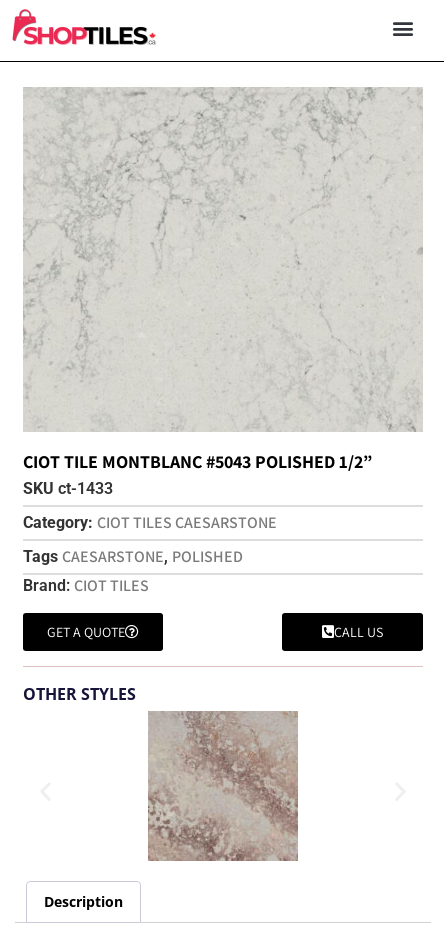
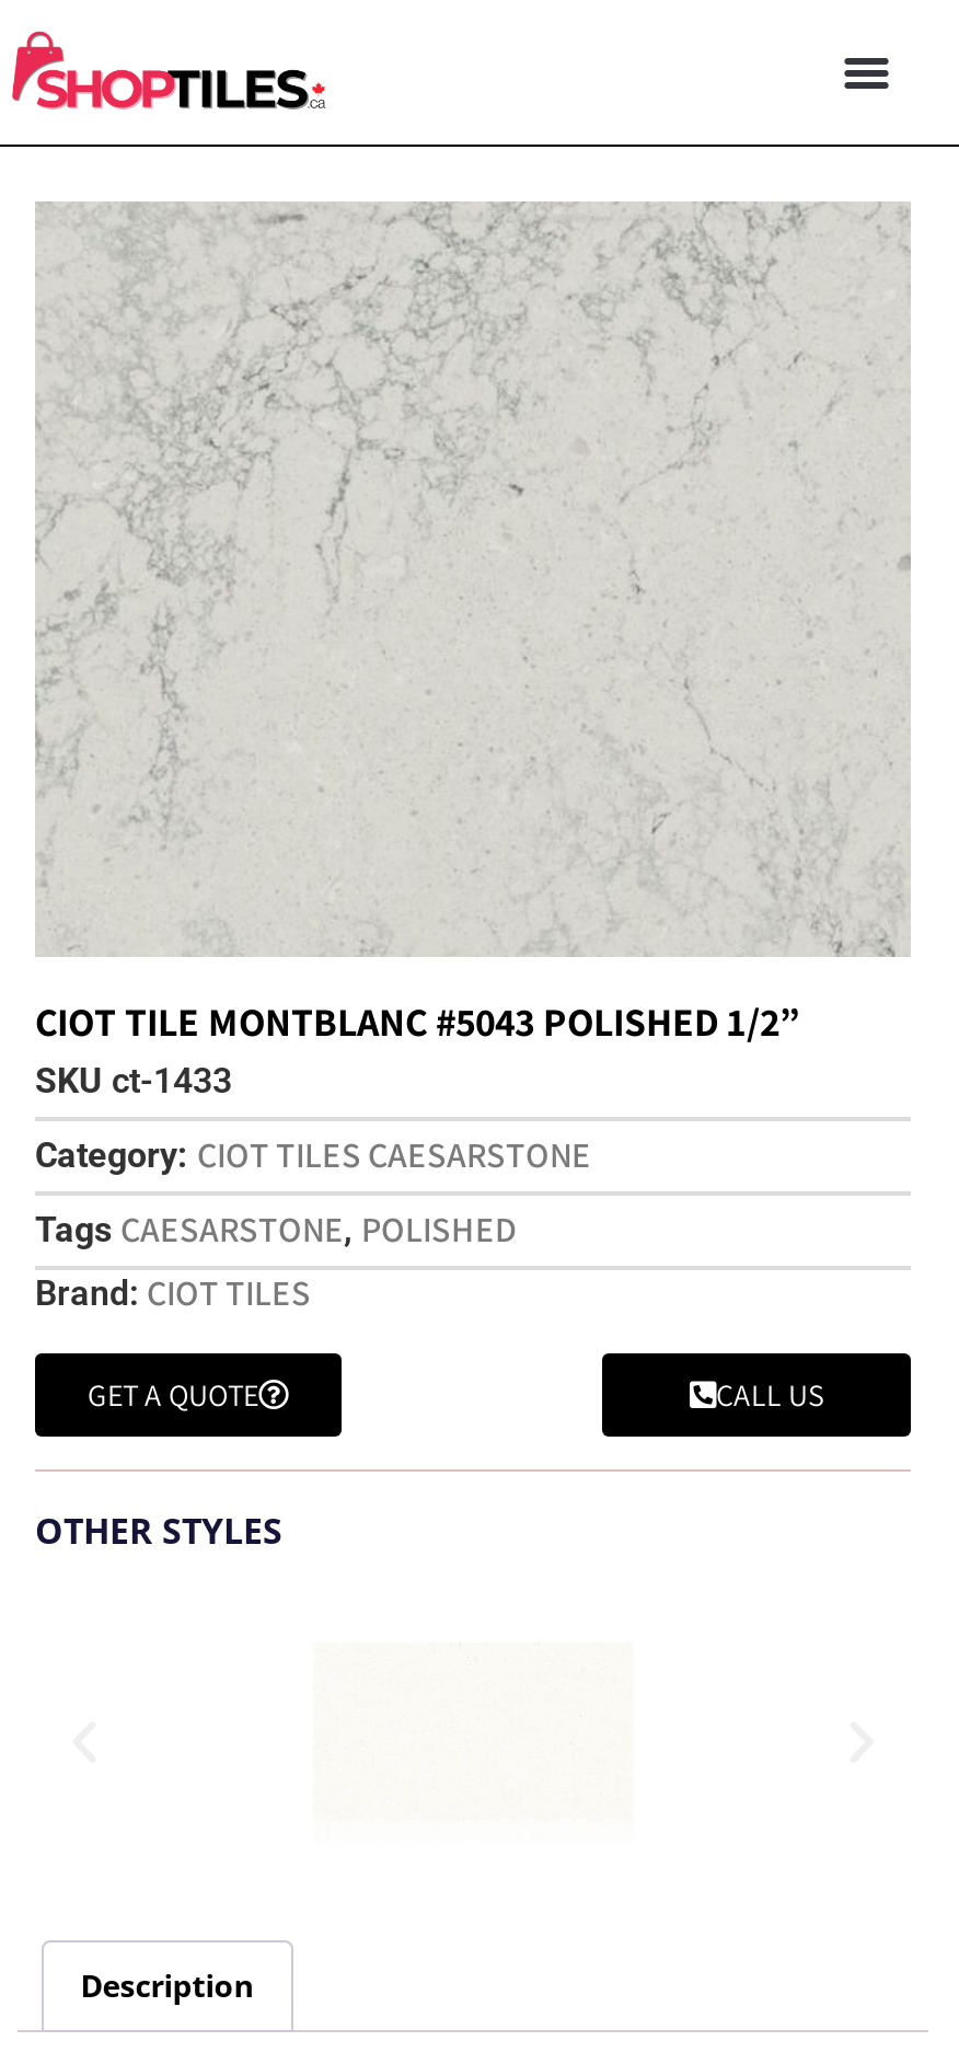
- [image]
